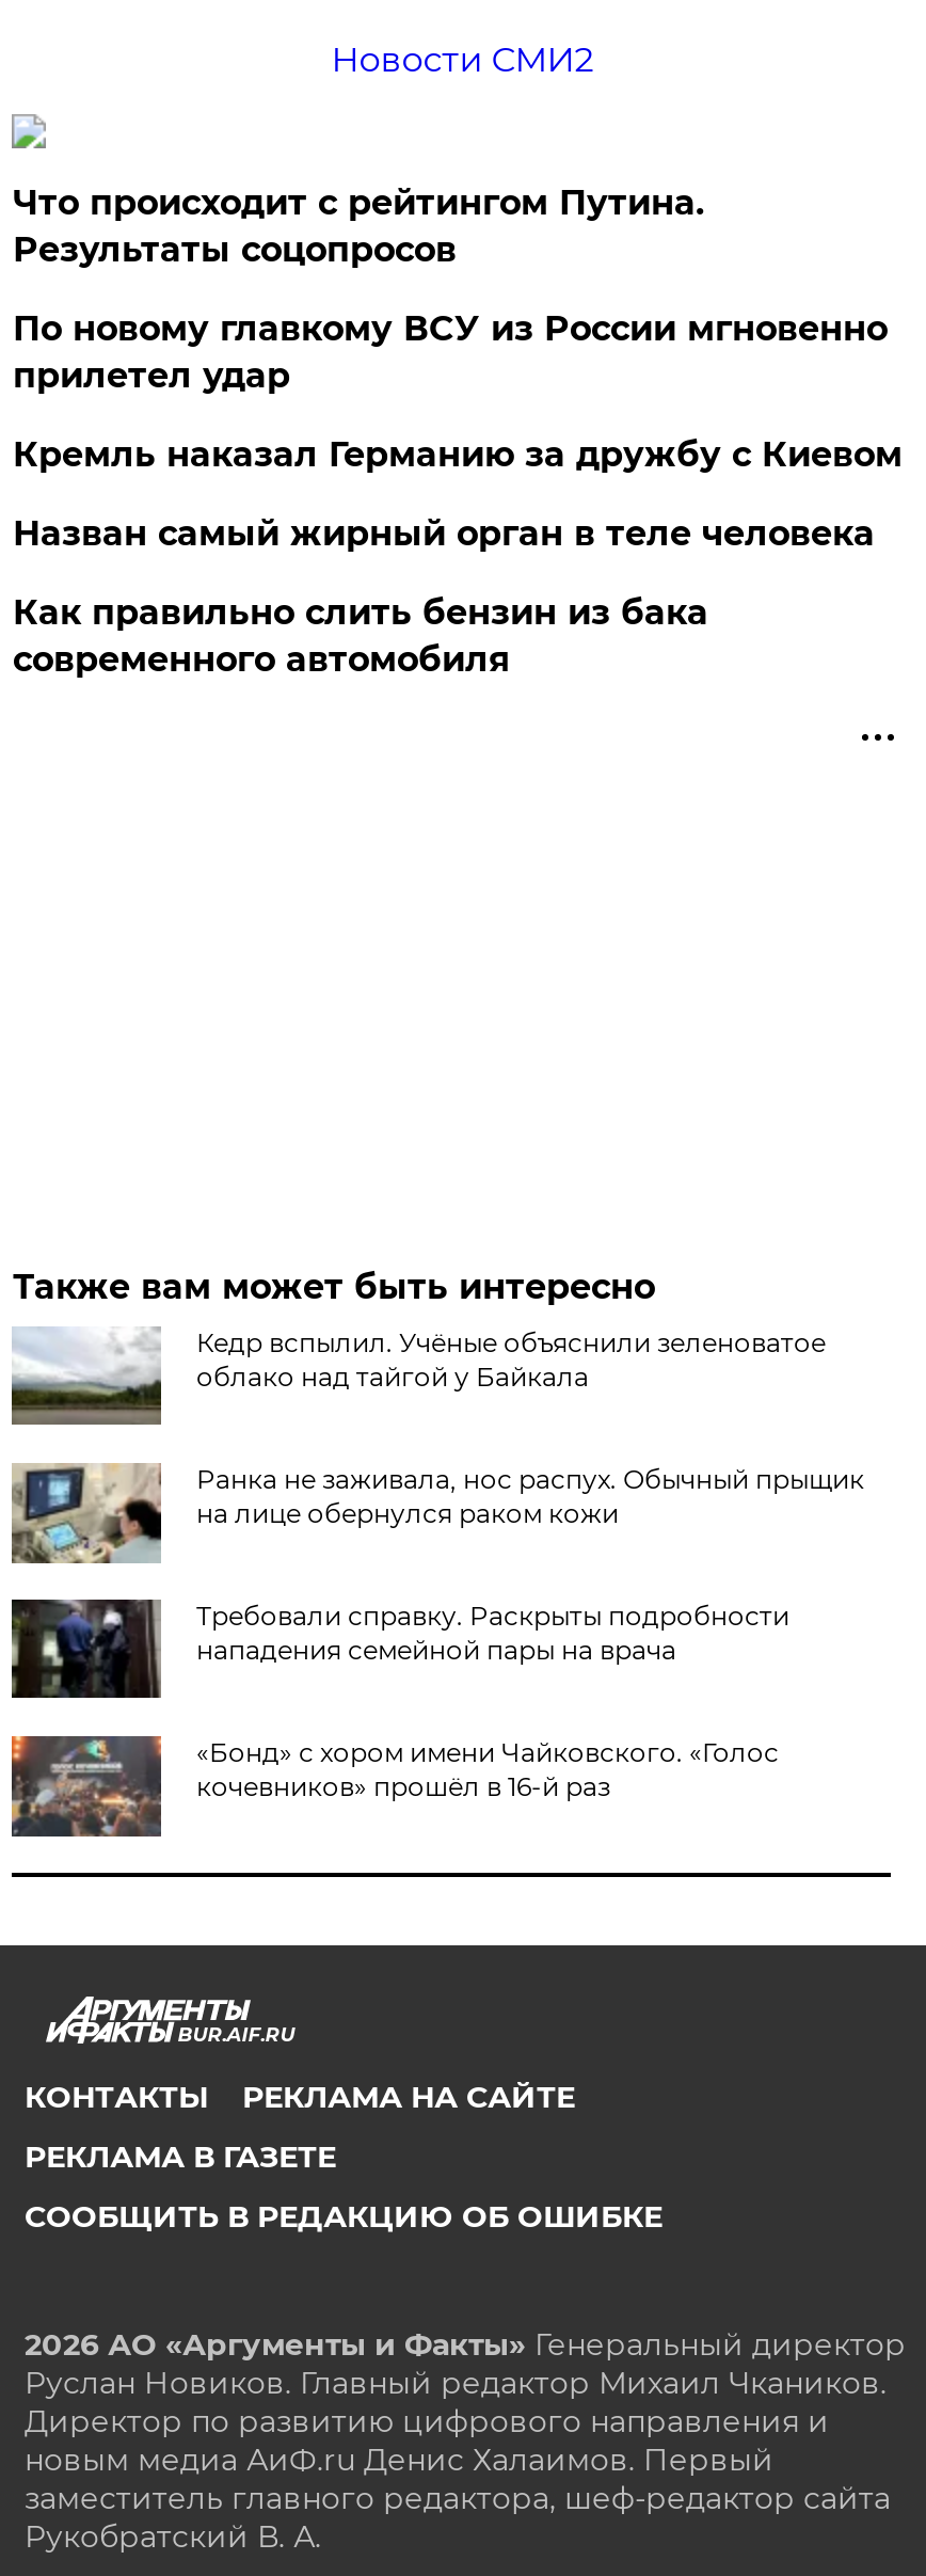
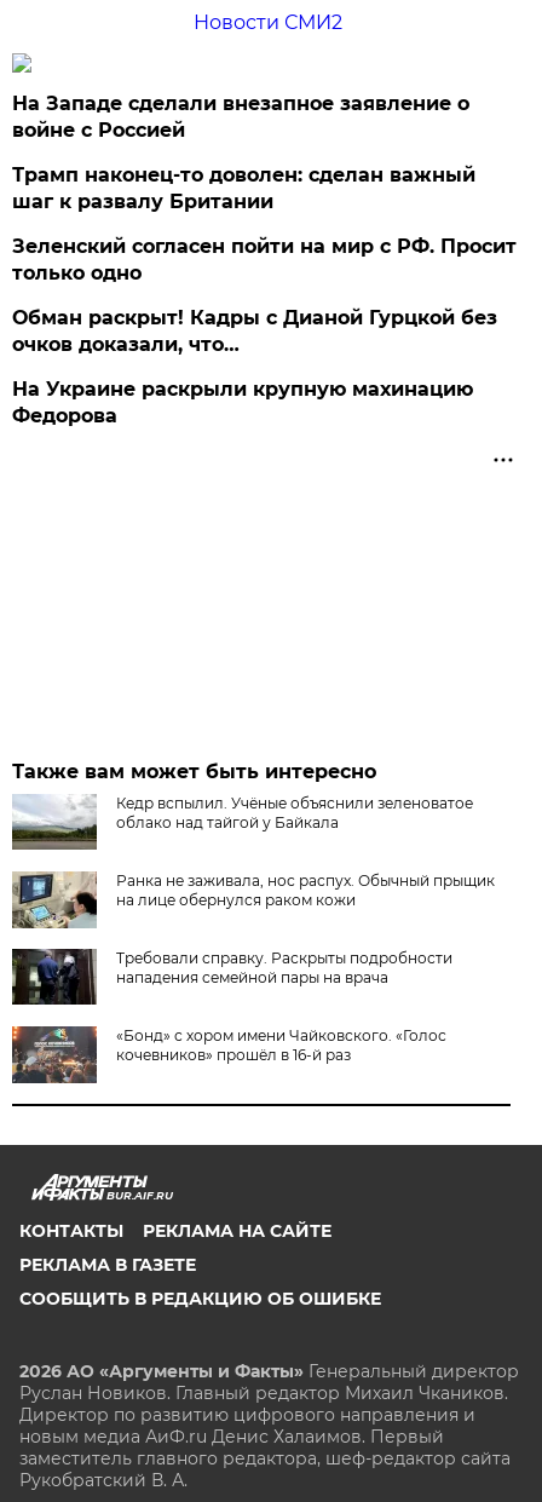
- Что происходит с рейтингом Путина.
- Результаты соцопросов
+ На Западе сделали внезапное заявление о
+ войне с Россией

- По новому главкому ВСУ из России мгновенно
- прилетел удар
+ Трамп наконец-то доволен: сделан важный
+ шаг к развалу Британии

- Кремль наказал Германию за дружбу с Киевом
+ Зеленский согласен пойти на мир с РФ. Просит
+ только одно

- Назван самый жирный орган в теле человека
+ Обман раскрыт! Кадры с Дианой Гурцкой без
+ очков доказали, что…

- Как правильно слить бензин из бака
- современного автомобиля
+ На Украине раскрыли крупную махинацию
+ Федорова
